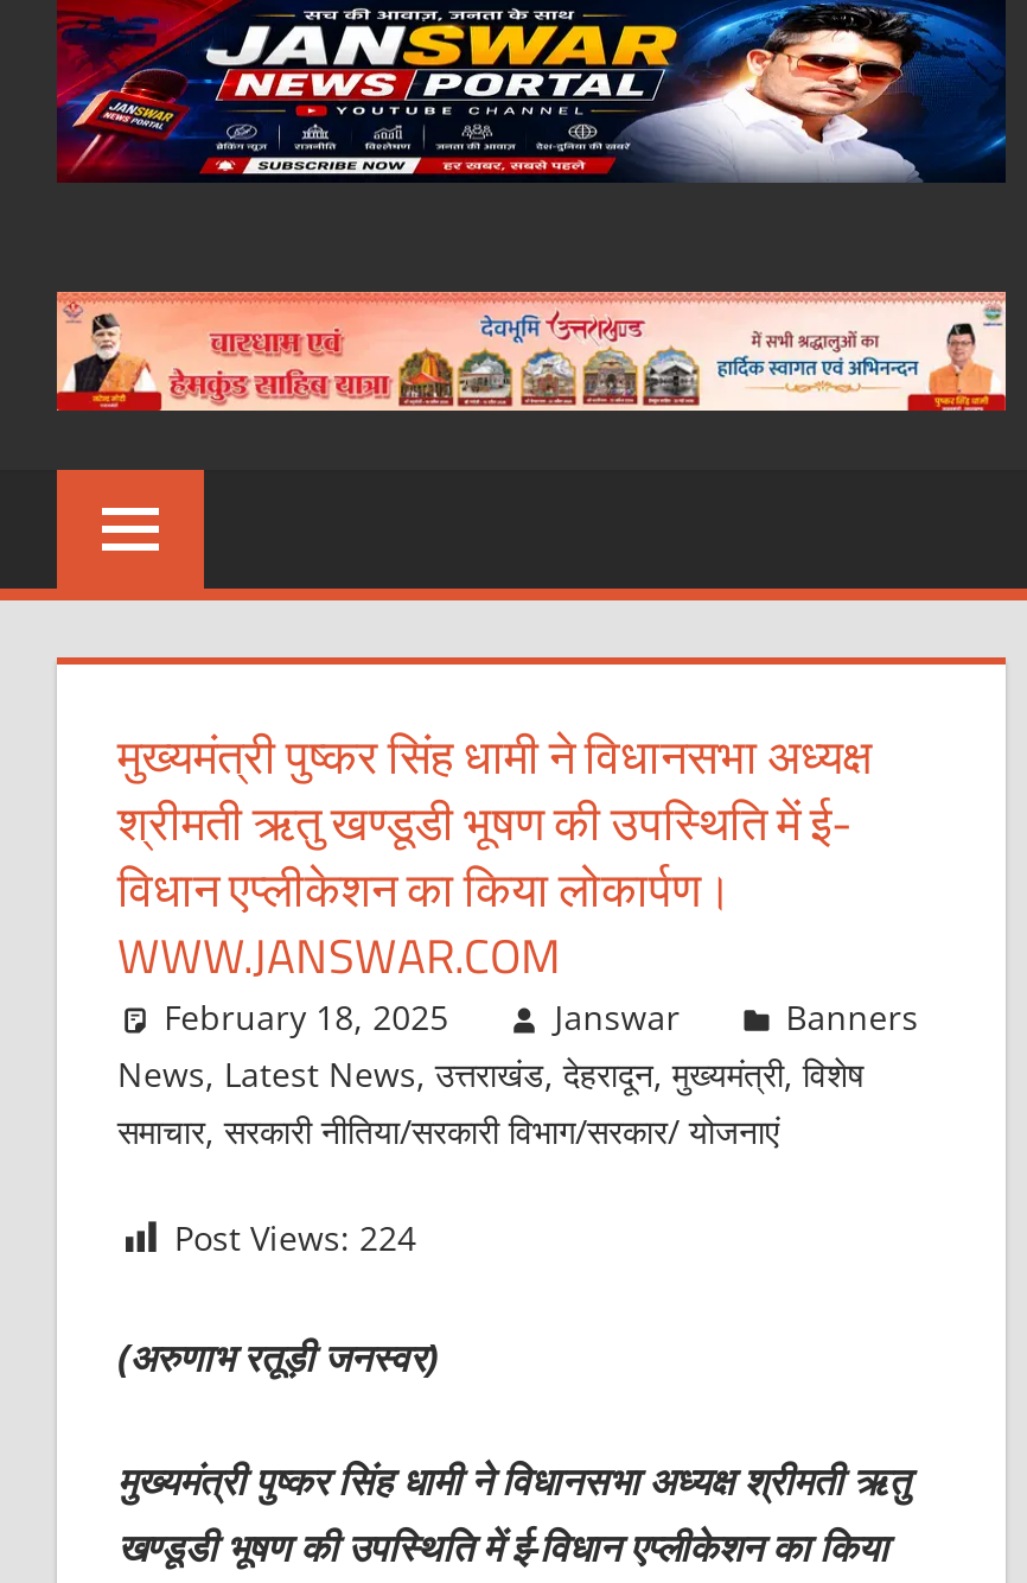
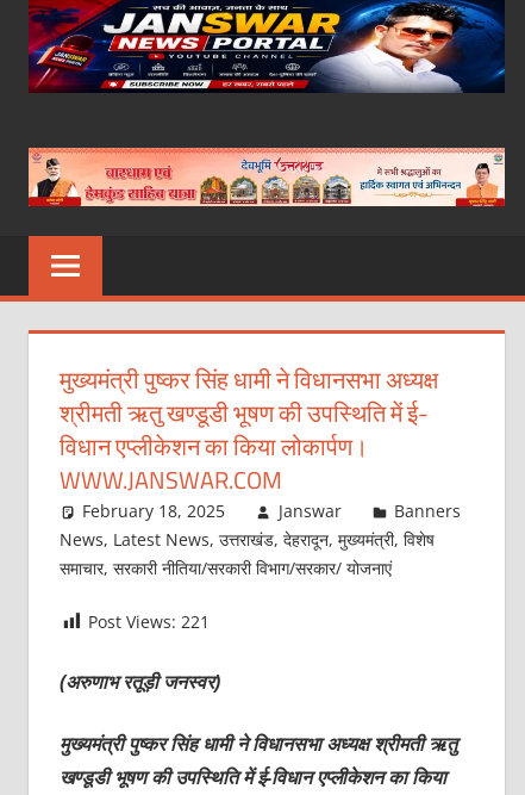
- Post Views: 224
+ Post Views: 221
